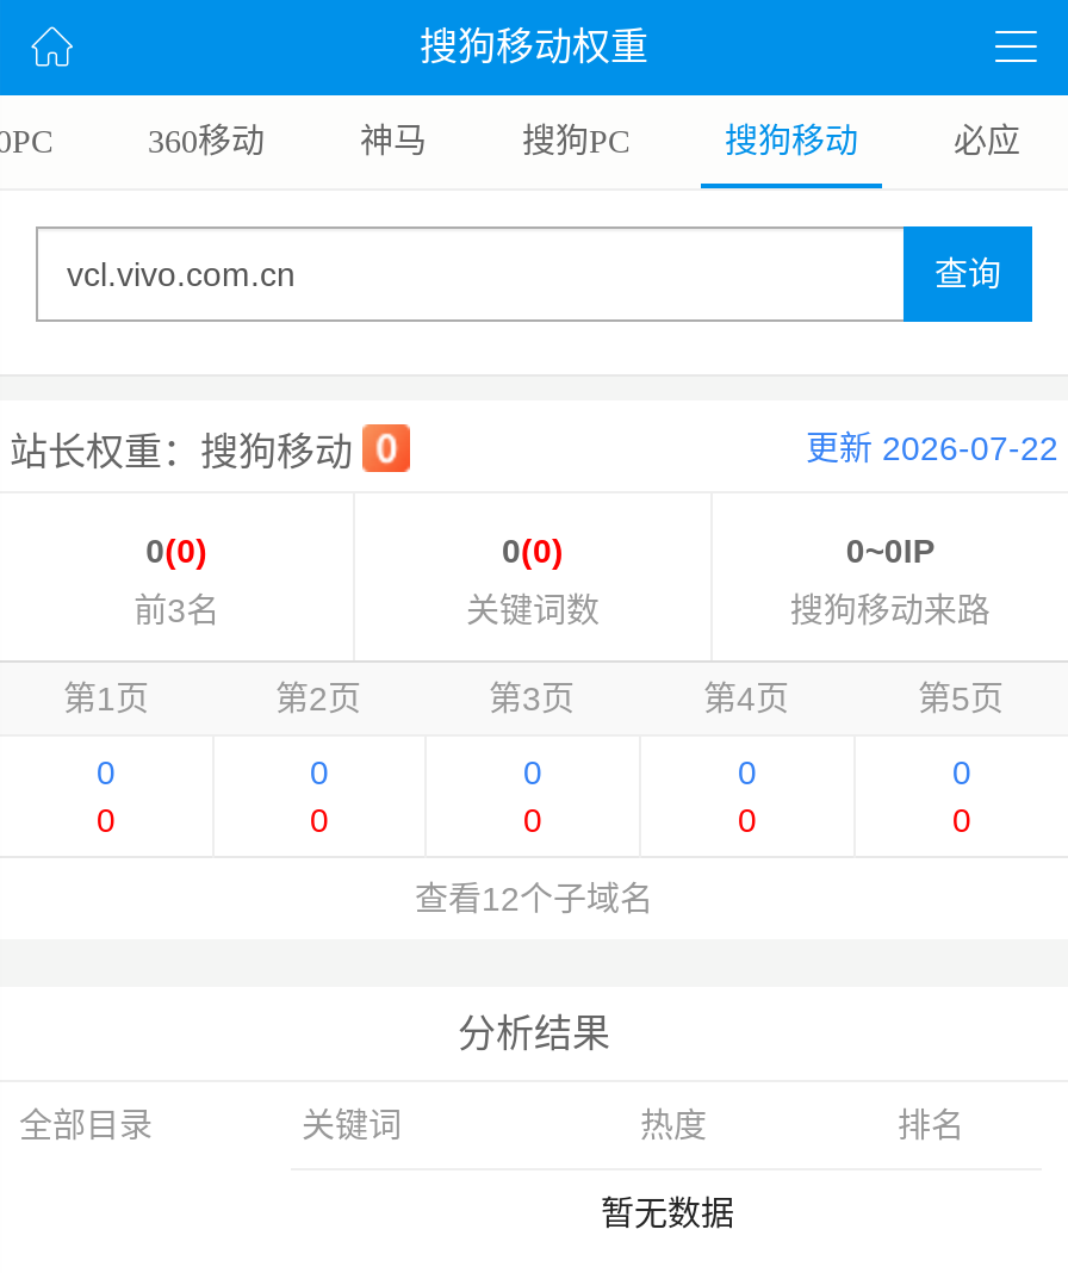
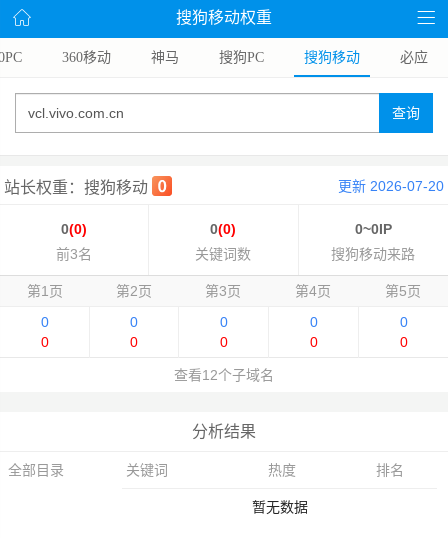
- 更新 2026-07-22
+ 更新 2026-07-20
